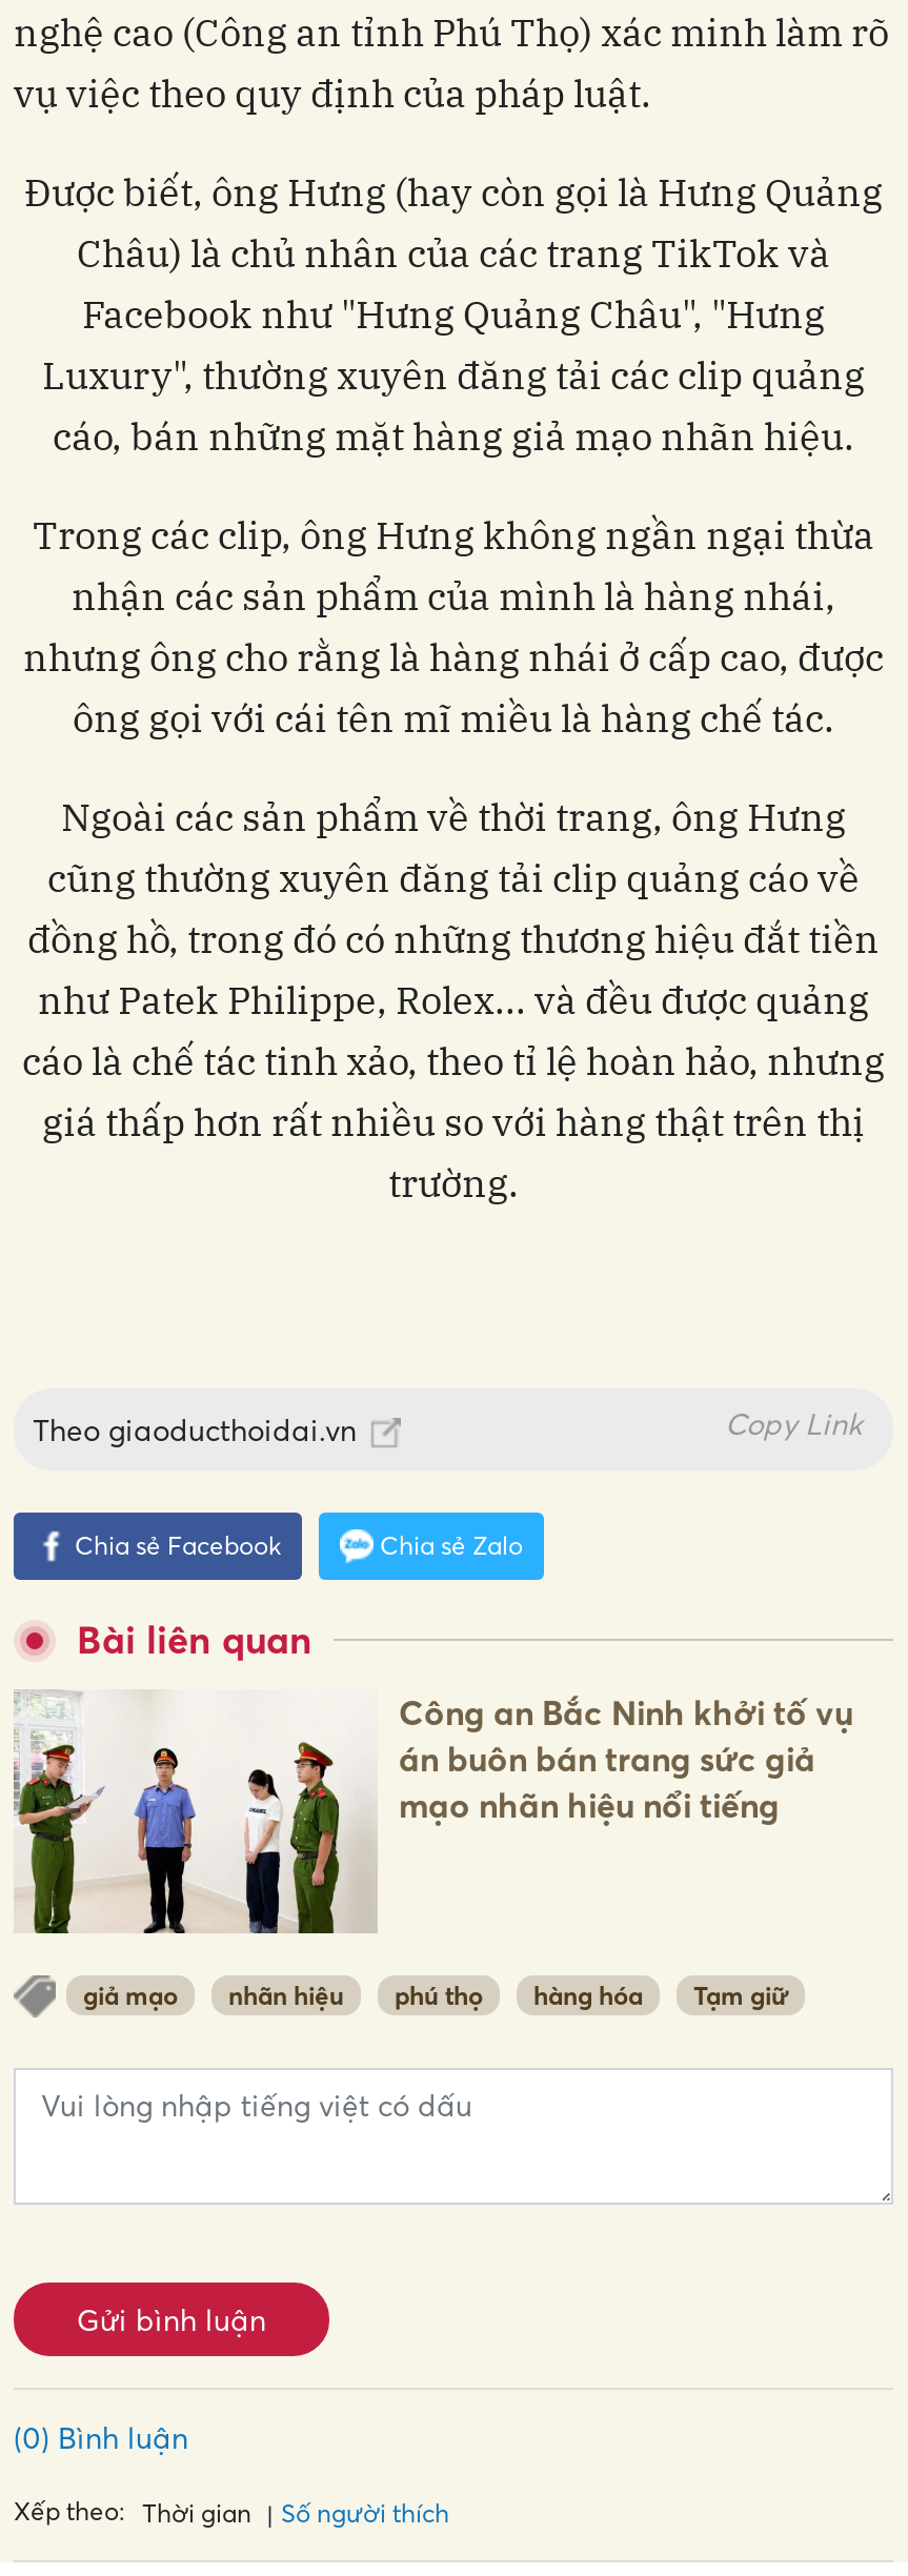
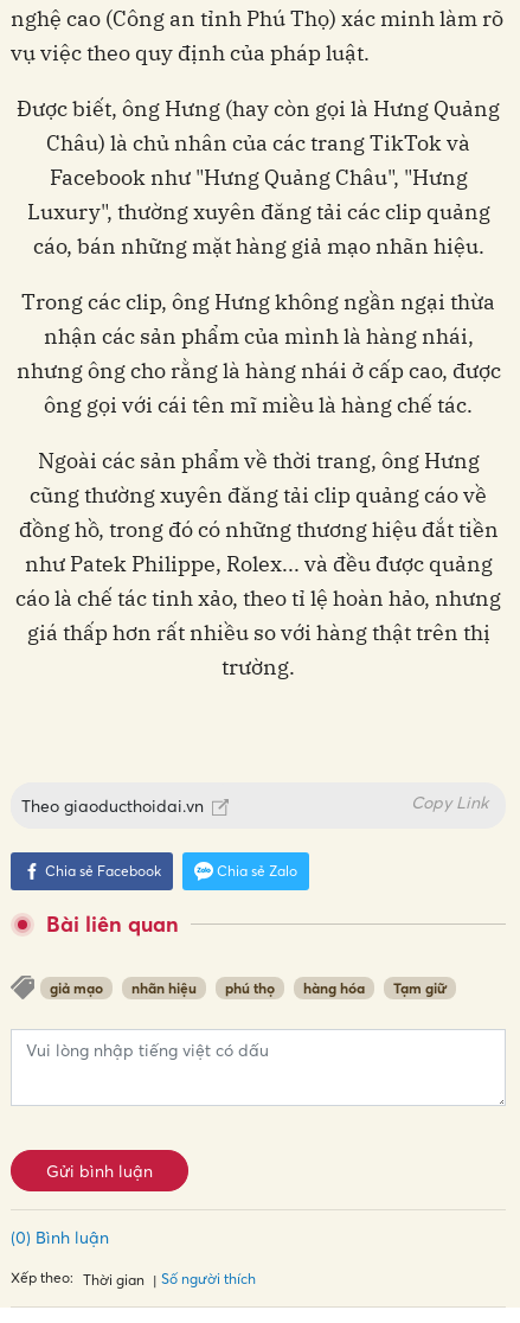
- [image]
- Công an Bắc Ninh khởi tố vụ
- án buôn bán trang sức giả
- mạo nhãn hiệu nổi tiếng
